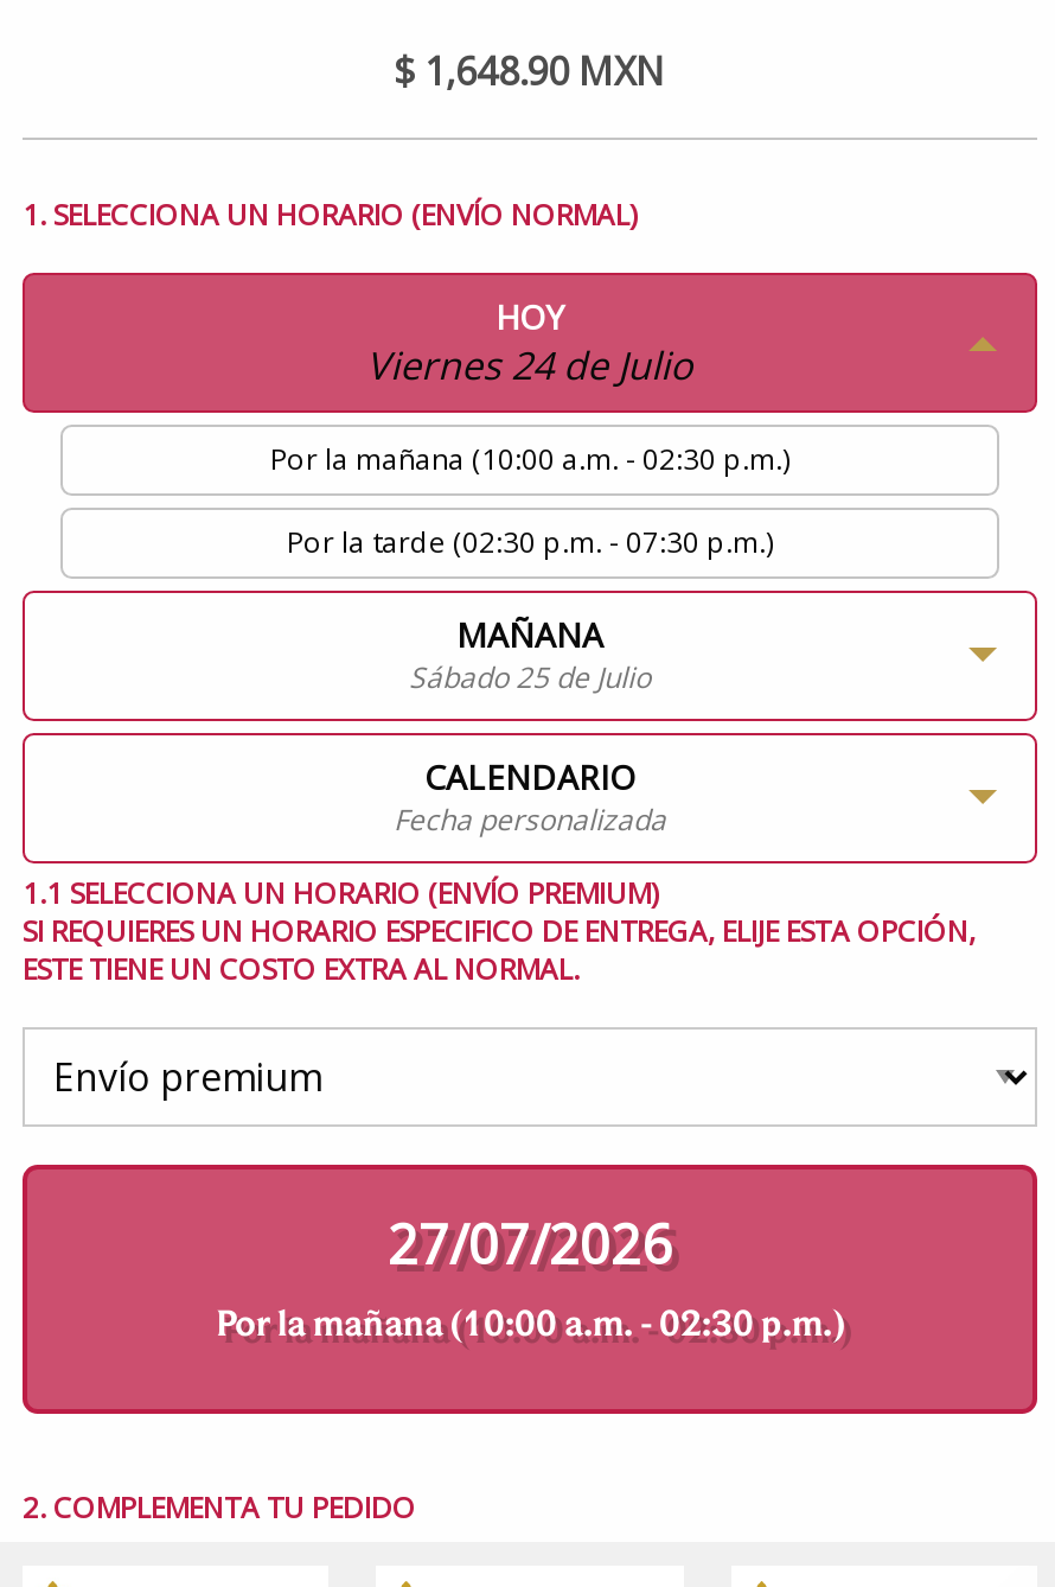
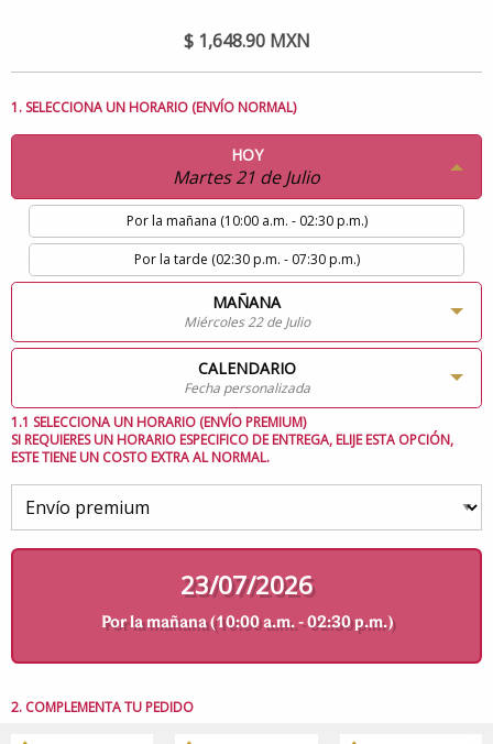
- Viernes 24 de Julio
+ Martes 21 de Julio

- Sábado 25 de Julio
+ Miércoles 22 de Julio

- 27/07/2026
+ 23/07/2026
